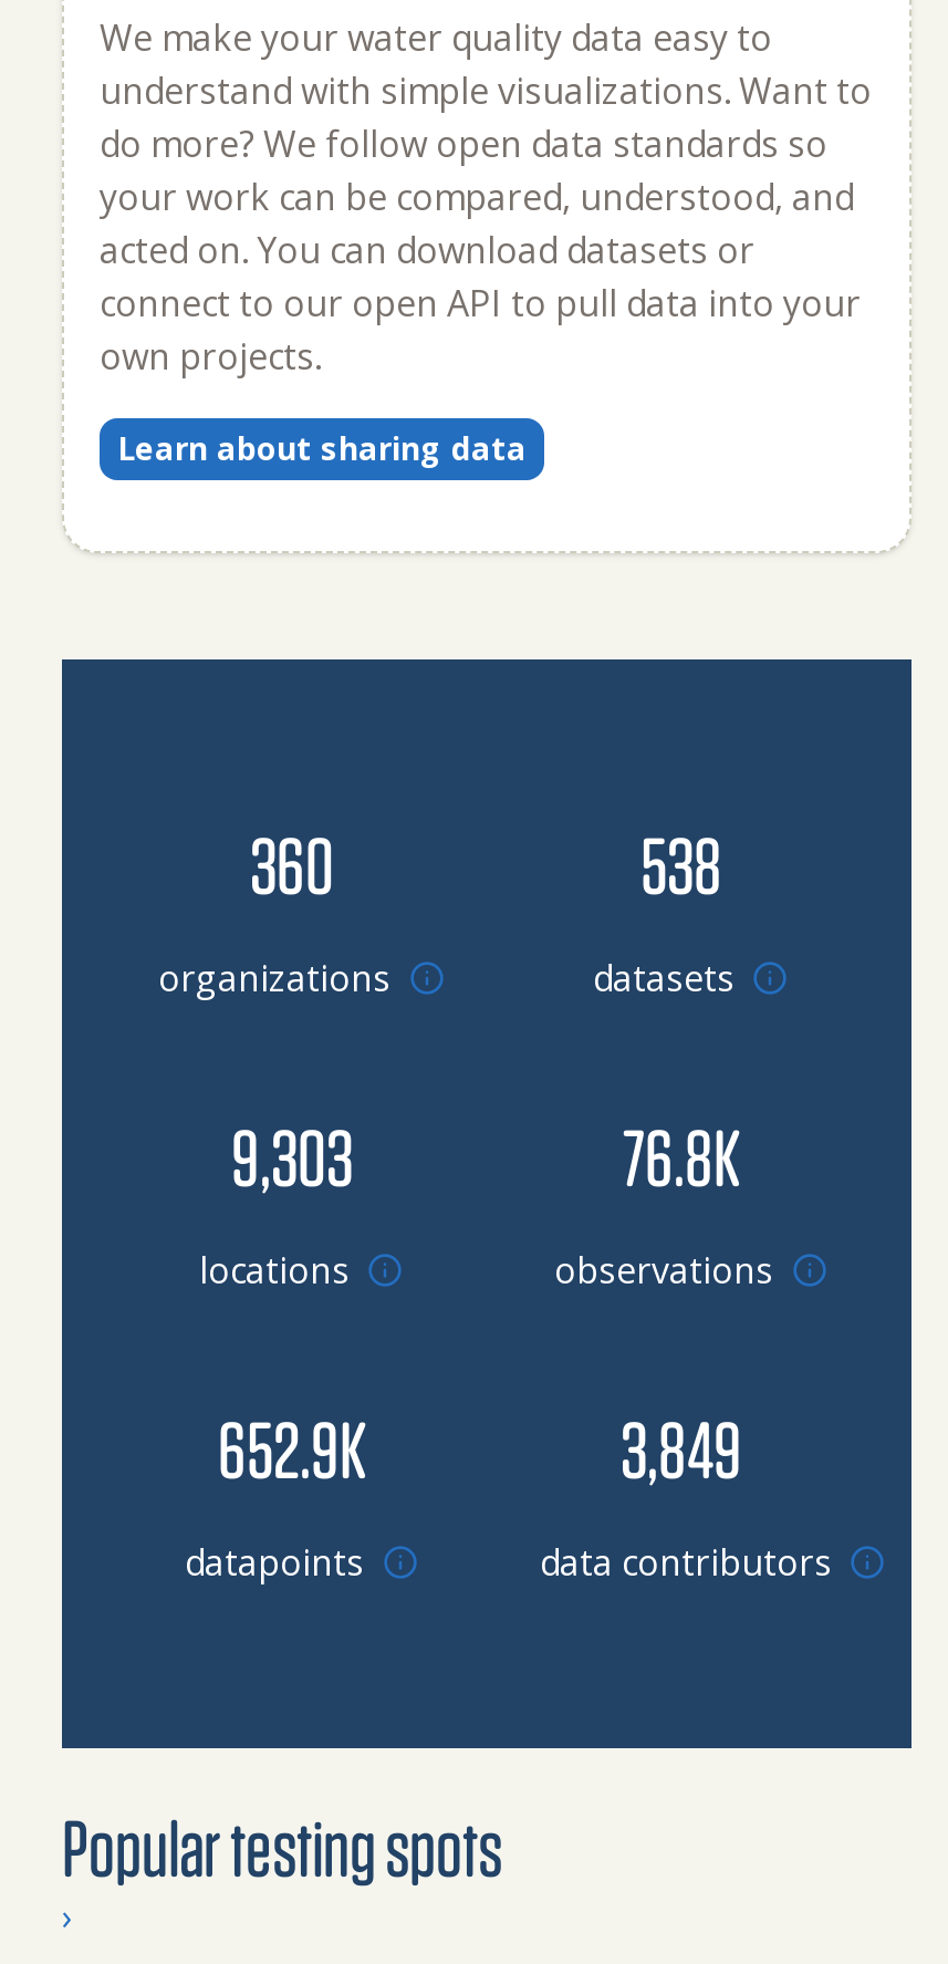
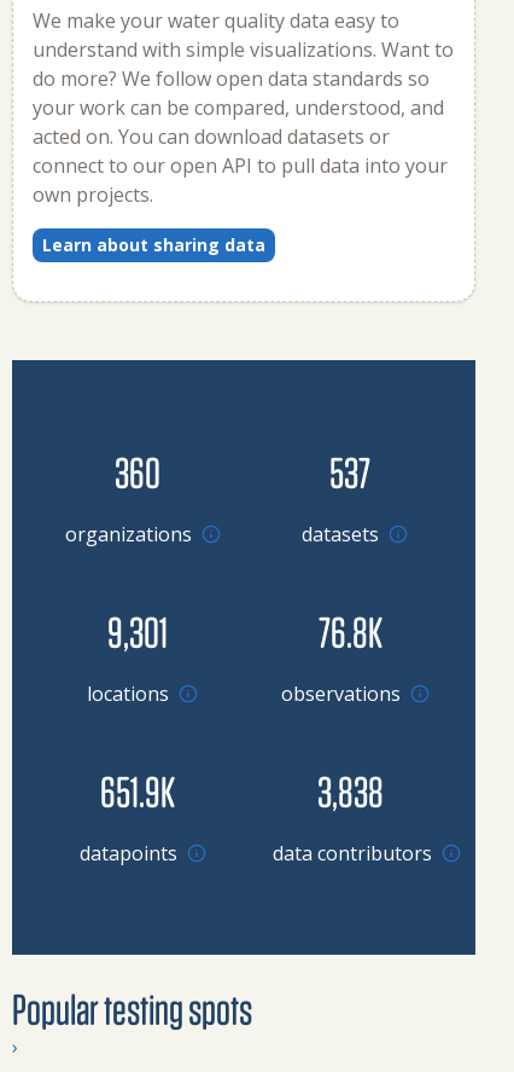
- 538
+ 537

- 9,303
+ 9,301

- 652.9K
+ 651.9K

- 3,849
+ 3,838
